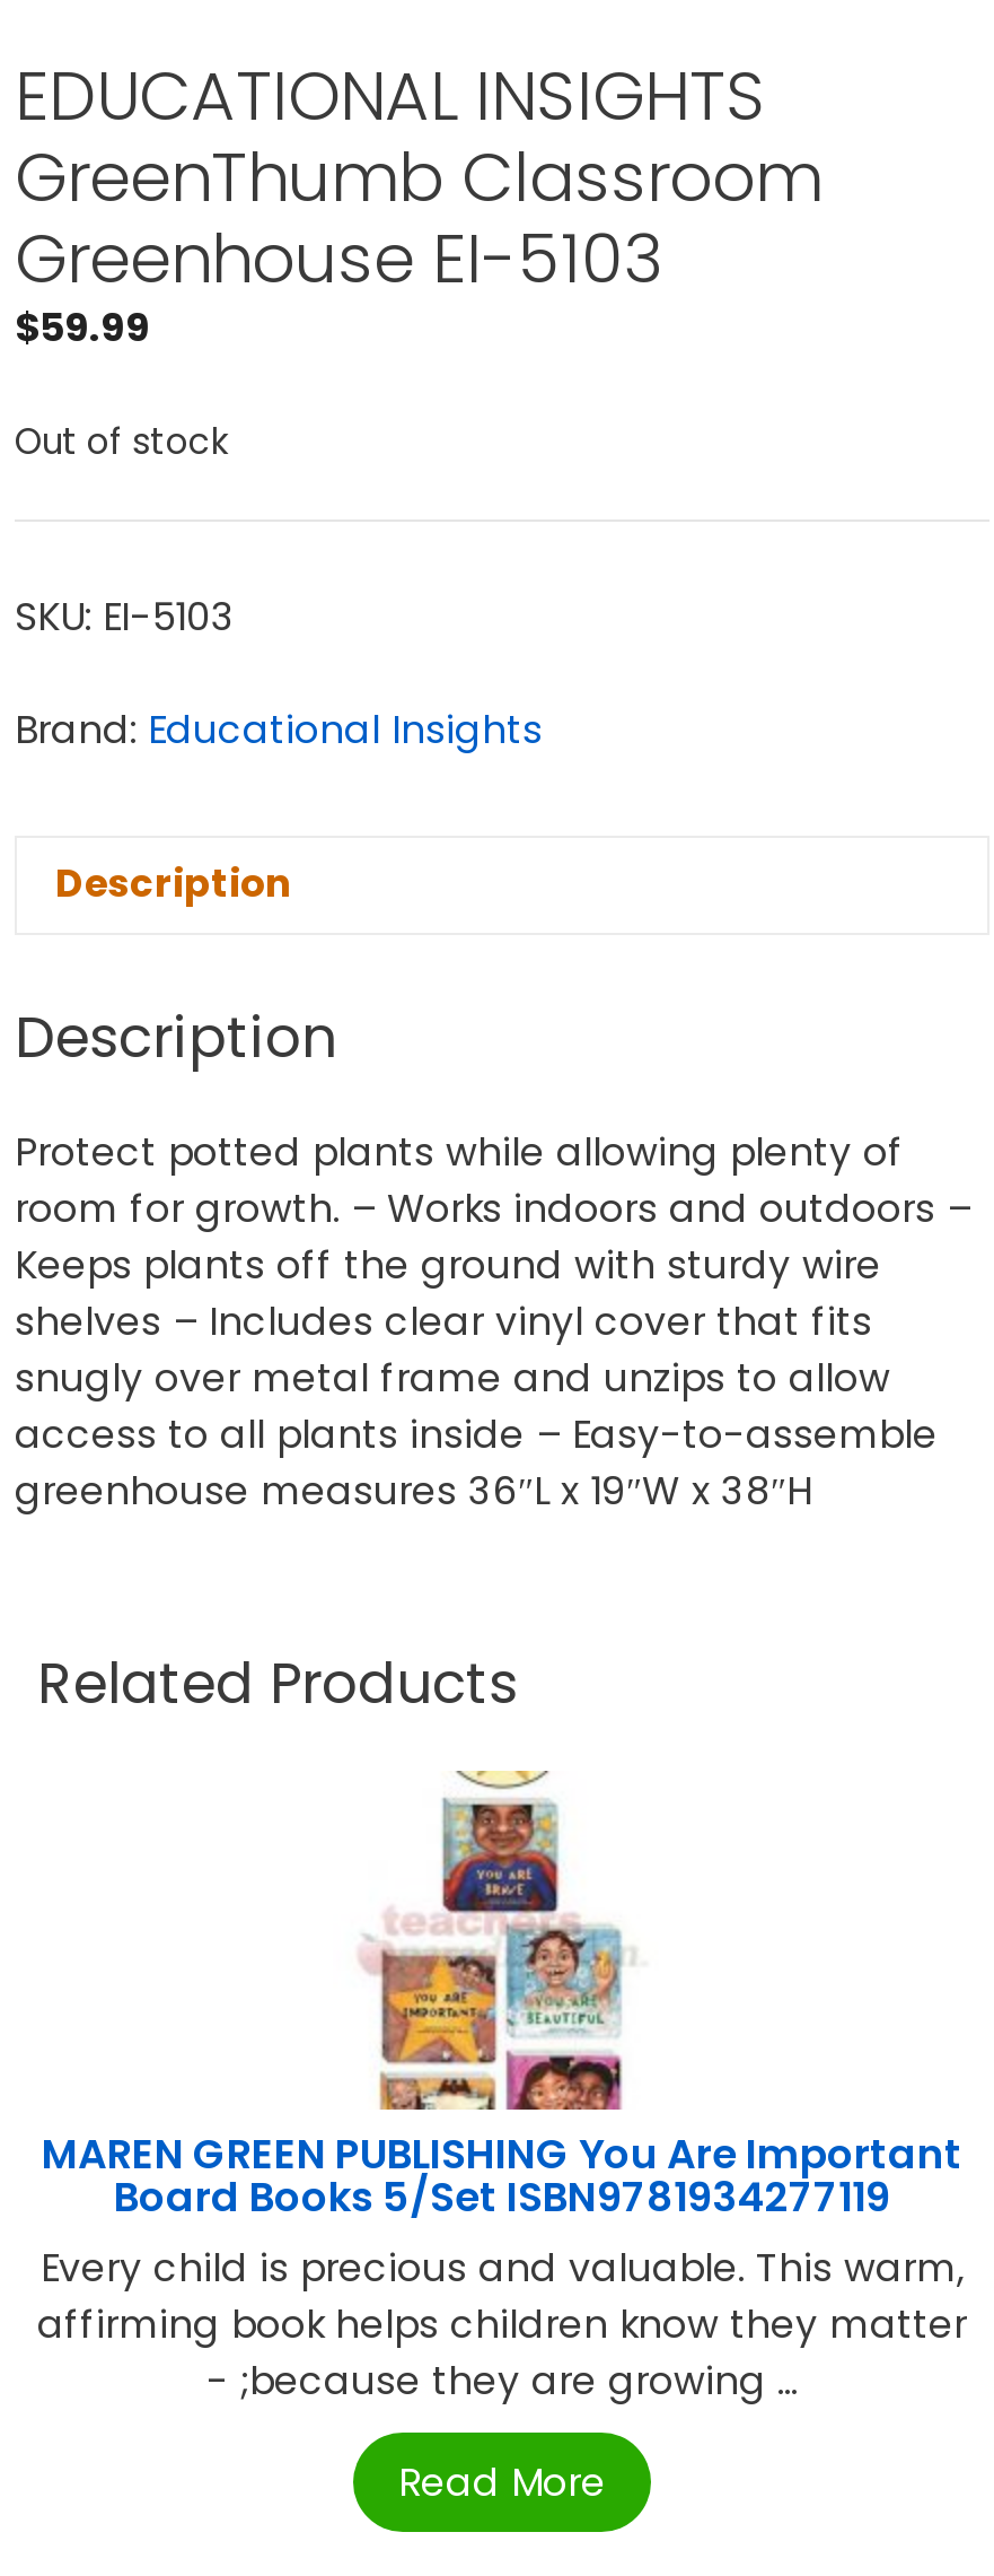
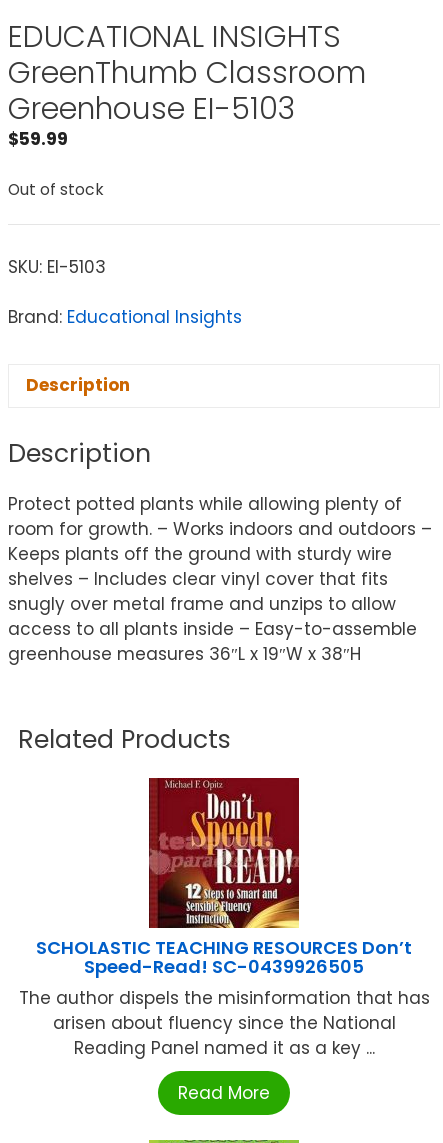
- [image]
- MAREN GREEN PUBLISHING You Are Important
- Board Books 5/Set ISBN9781934277119
- Every child is precious and valuable. This warm,
- affirming book helps children know they matter
- - ;because they are growing ...
+ [image]
+ SCHOLASTIC TEACHING RESOURCES Don’t
+ Speed-Read! SC-0439926505
+ The author dispels the misinformation that has
+ arisen about fluency since the National
+ Reading Panel named it as a key ...
